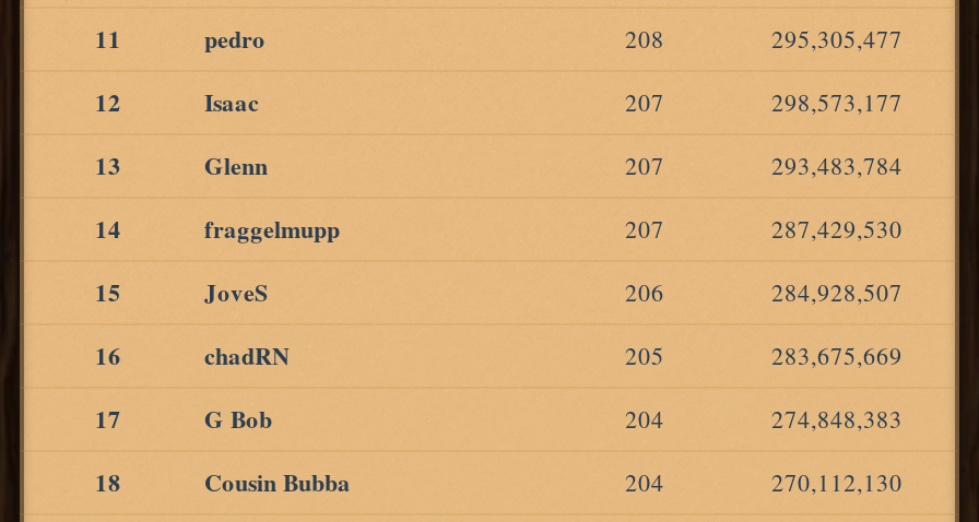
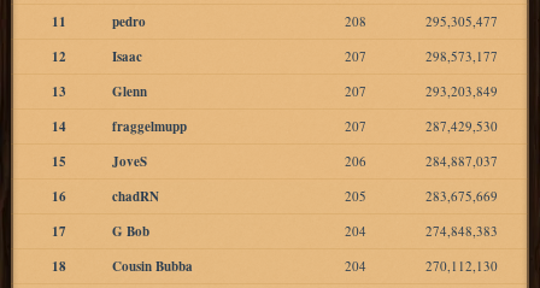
- 293,483,784
+ 293,203,849

- 284,928,507
+ 284,887,037
